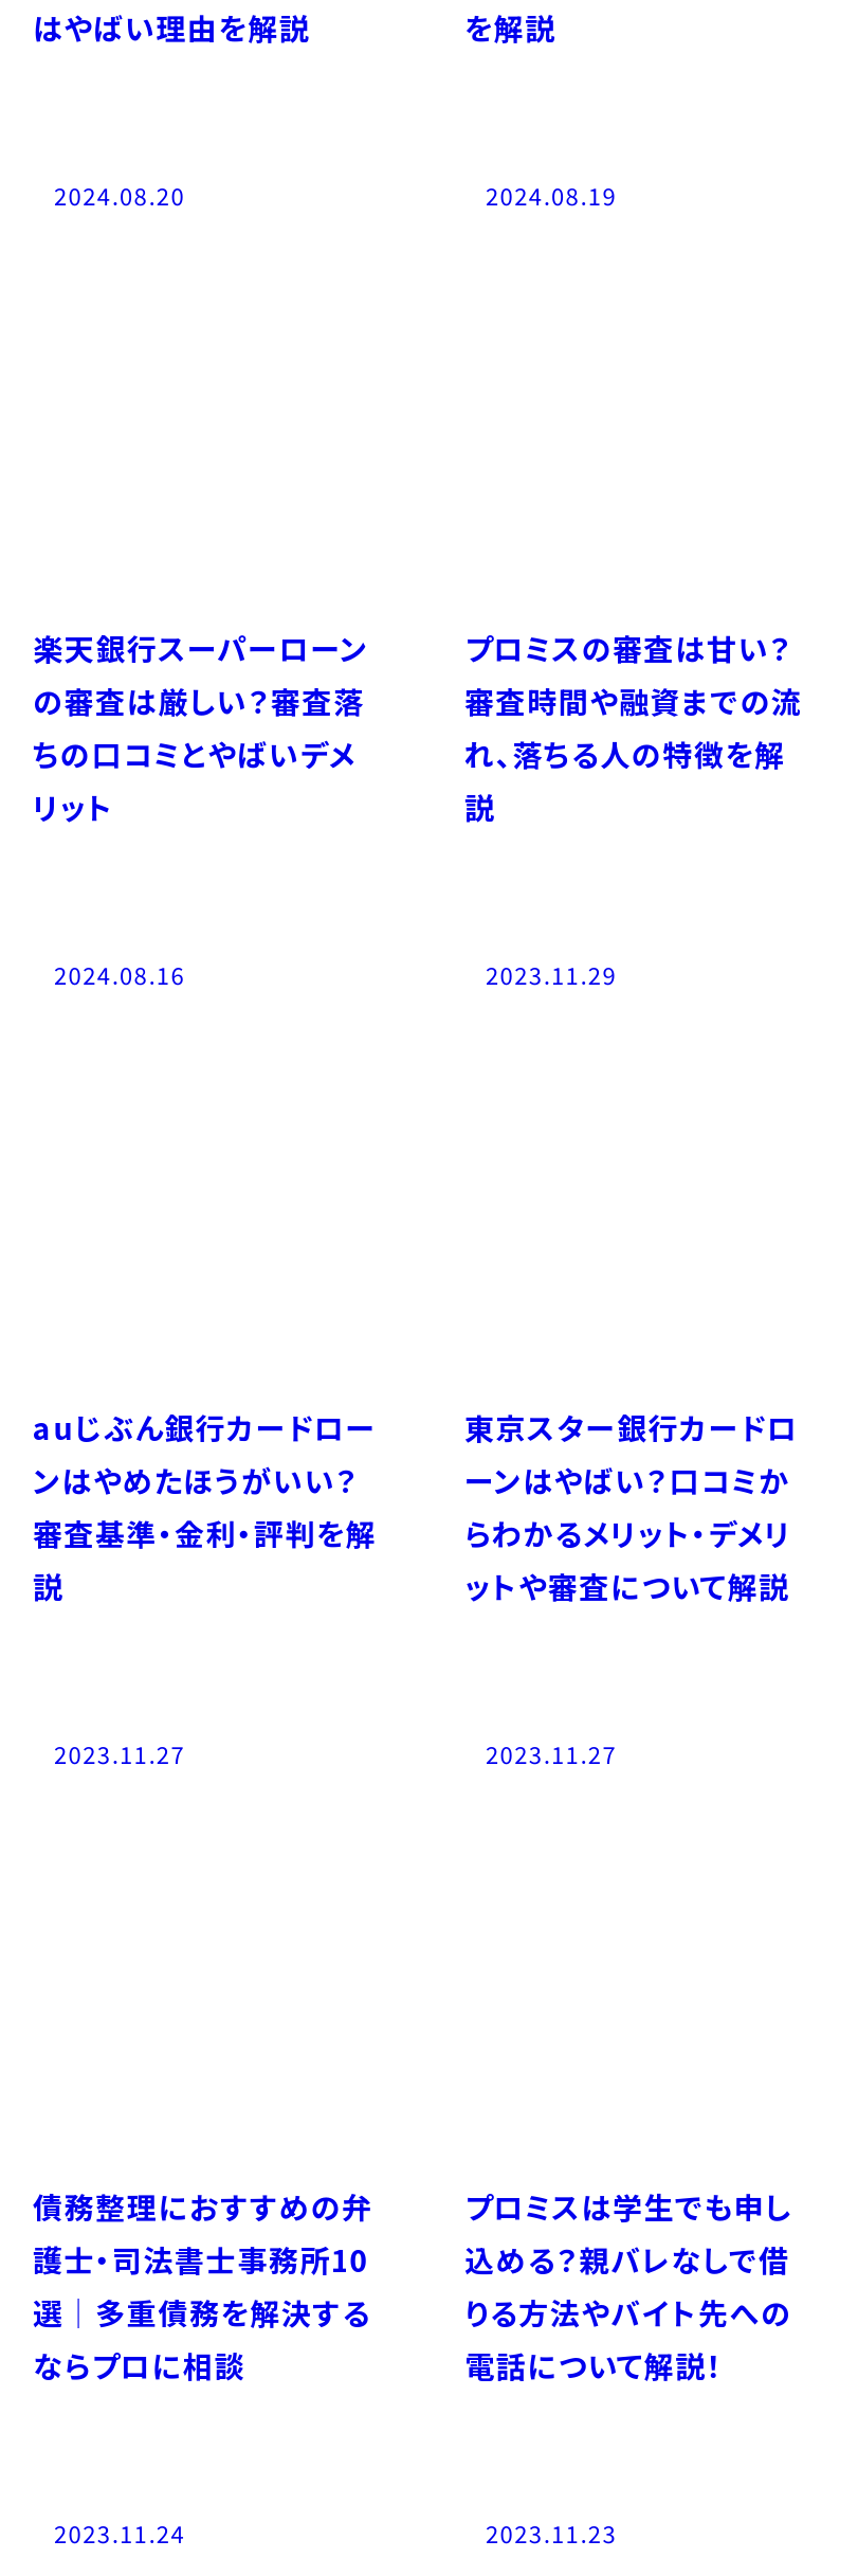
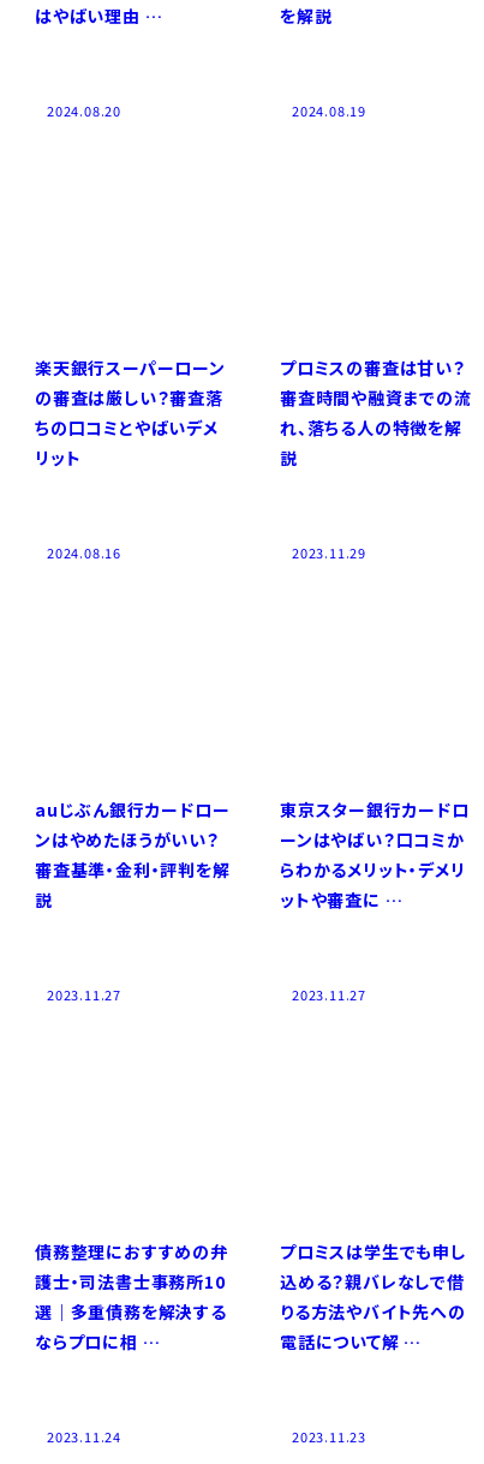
- はやばい理由を解説
+ はやばい理由 …

- ットや審査について解説
+ ットや審査に …

- ならプロに相談
+ ならプロに相 …

- 電話について解説！
+ 電話について解 …
